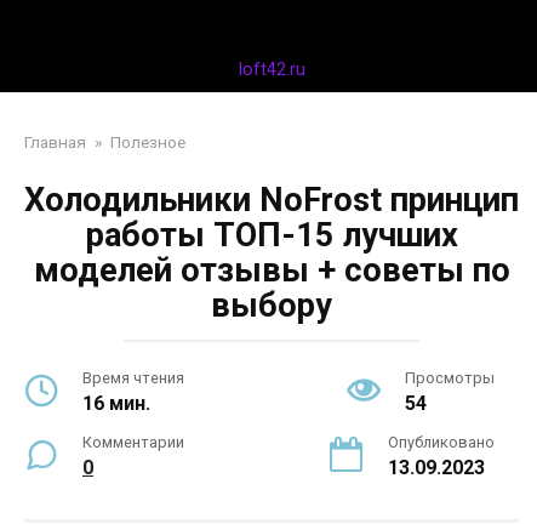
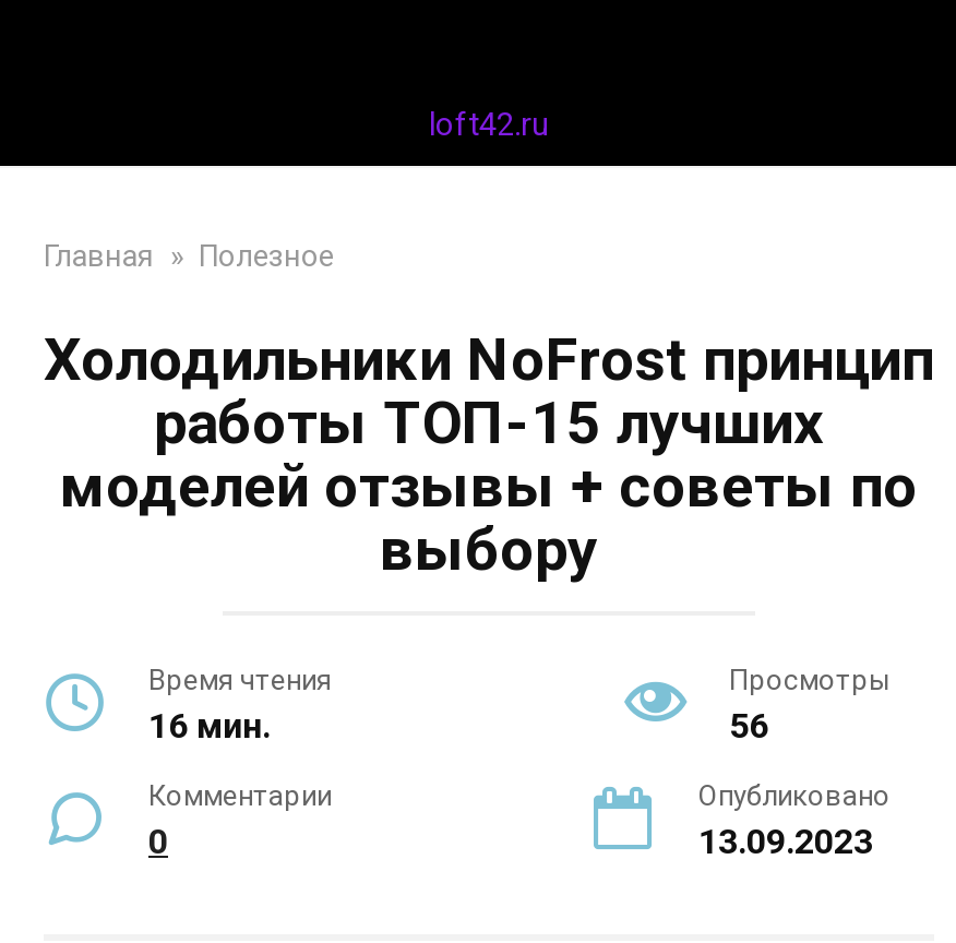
- 54
+ 56
